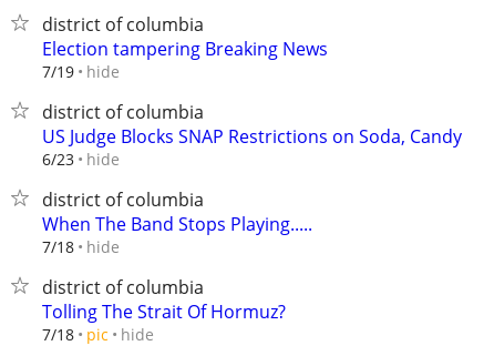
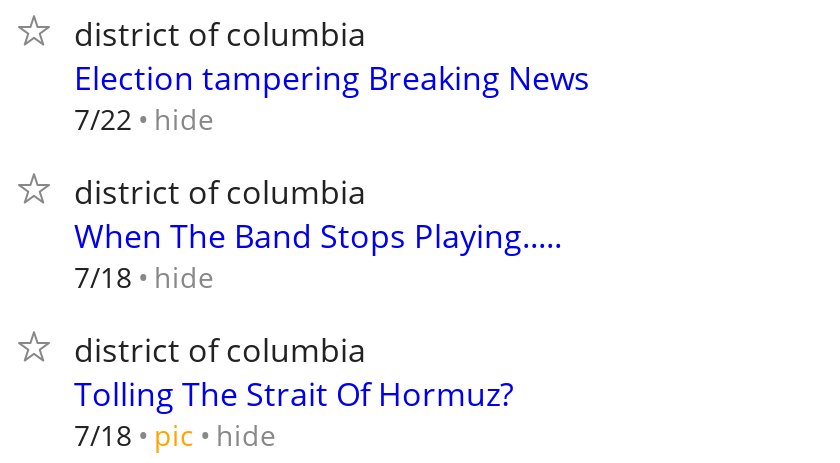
- 7/19 hide
- district of columbia
- US Judge Blocks SNAP Restrictions on Soda, Candy
- 6/23 hide
+ 7/22 hide
